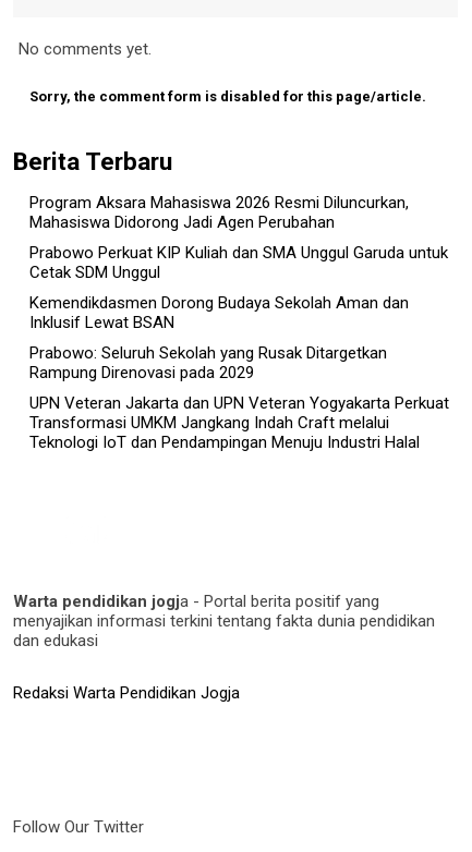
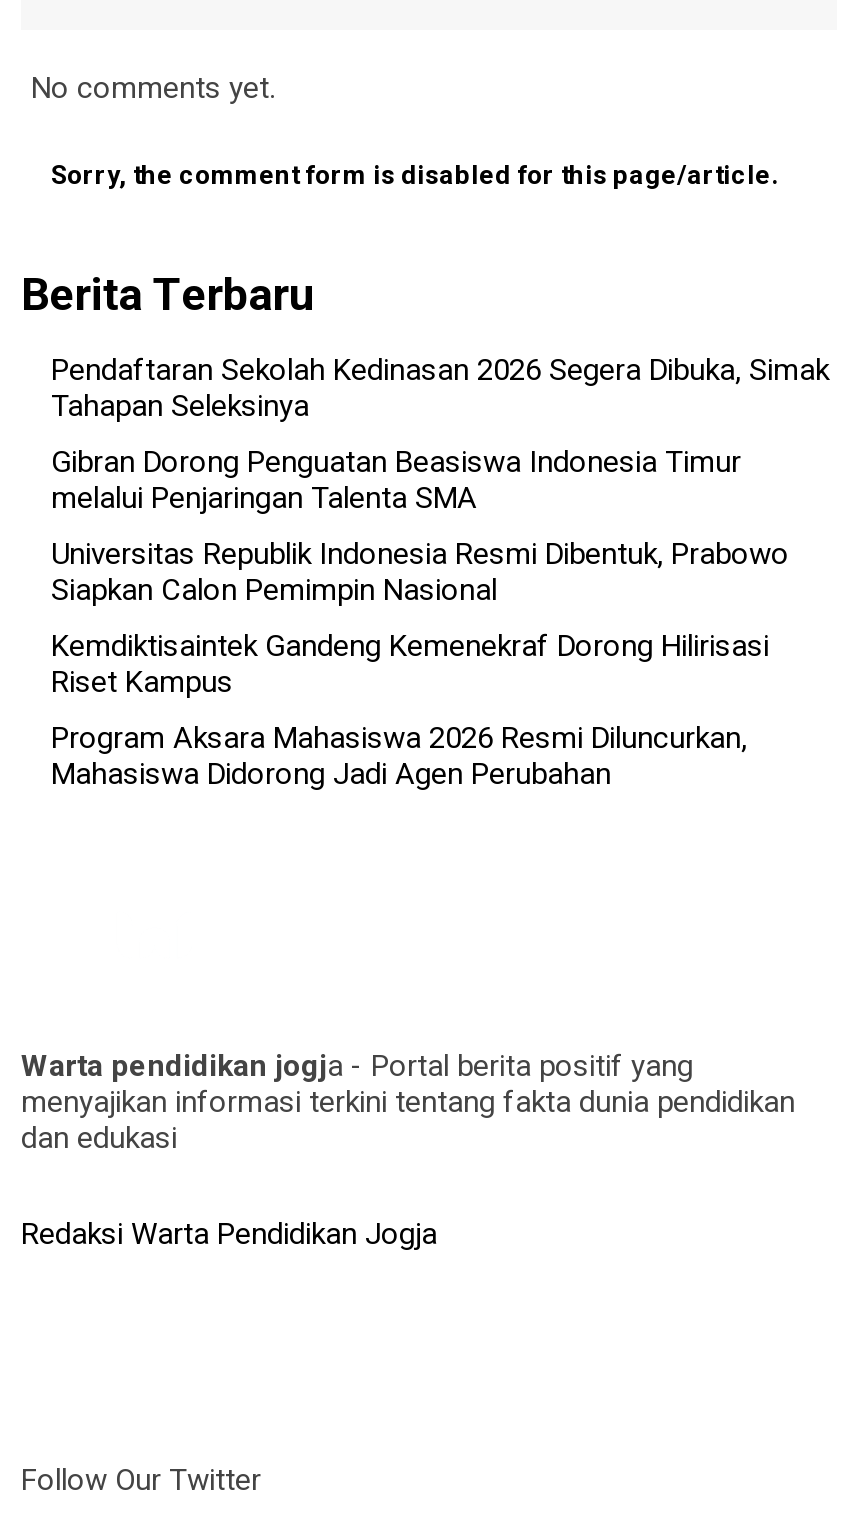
+ Pendaftaran Sekolah Kedinasan 2026 Segera Dibuka, Simak
+ Tahapan Seleksinya
+ Gibran Dorong Penguatan Beasiswa Indonesia Timur
+ melalui Penjaringan Talenta SMA
+ Universitas Republik Indonesia Resmi Dibentuk, Prabowo
+ Siapkan Calon Pemimpin Nasional
+ Kemdiktisaintek Gandeng Kemenekraf Dorong Hilirisasi
+ Riset Kampus

moved down: Program Aksara Mahasiswa 2026 Resmi Diluncurkan, | Mahasiswa Didorong Jadi Agen Perubahan

- Prabowo Perkuat KIP Kuliah dan SMA Unggul Garuda untuk
- Cetak SDM Unggul
- Kemendikdasmen Dorong Budaya Sekolah Aman dan
- Inklusif Lewat BSAN
- Prabowo: Seluruh Sekolah yang Rusak Ditargetkan
- Rampung Direnovasi pada 2029
- UPN Veteran Jakarta dan UPN Veteran Yogyakarta Perkuat
- Transformasi UMKM Jangkang Indah Craft melalui
- Teknologi IoT dan Pendampingan Menuju Industri Halal
